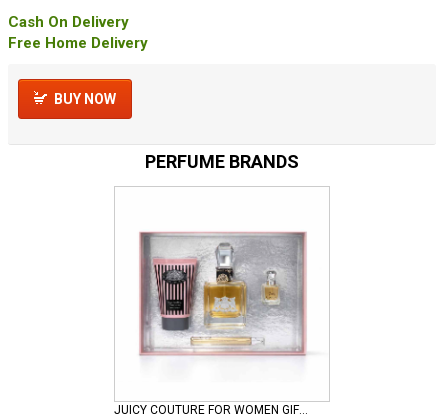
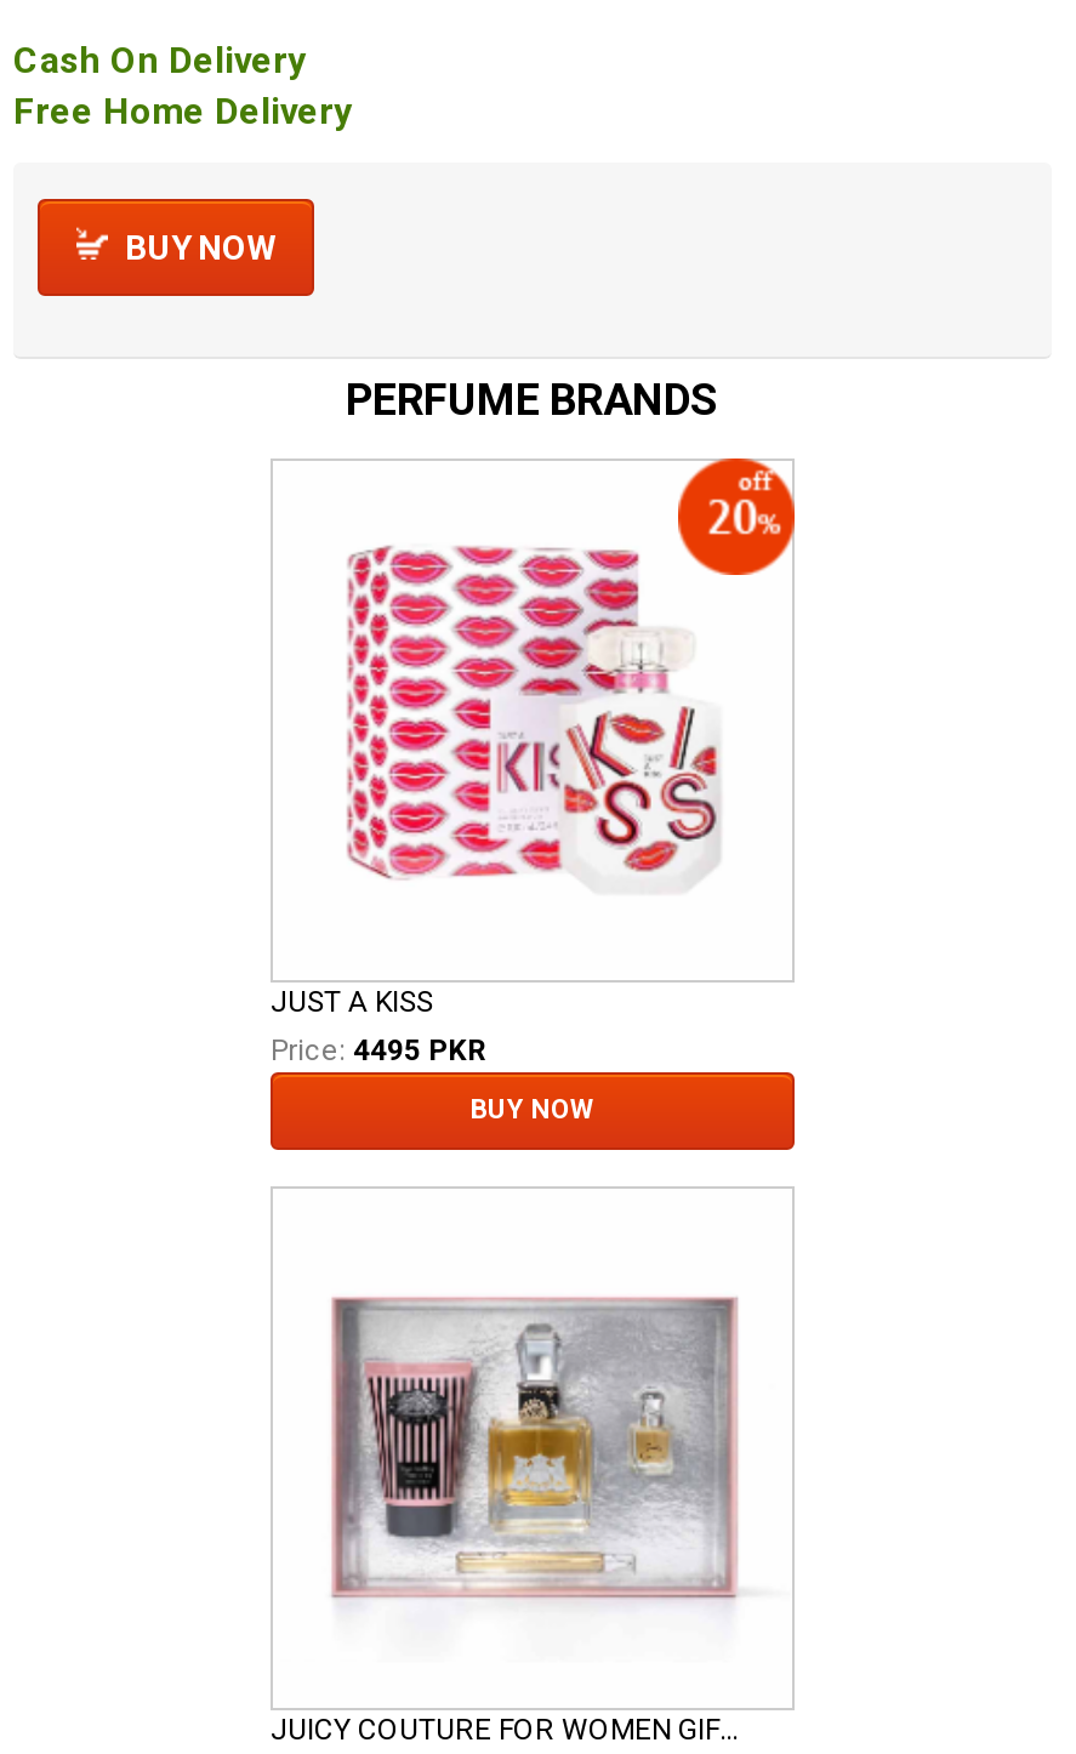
+ JUST A KISS
+ Price: 4495 PKR
+ BUY NOW

+ [image]
